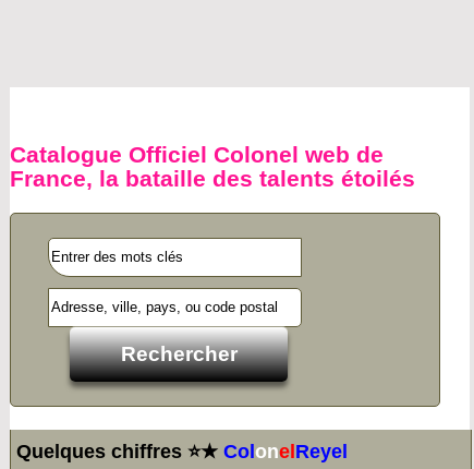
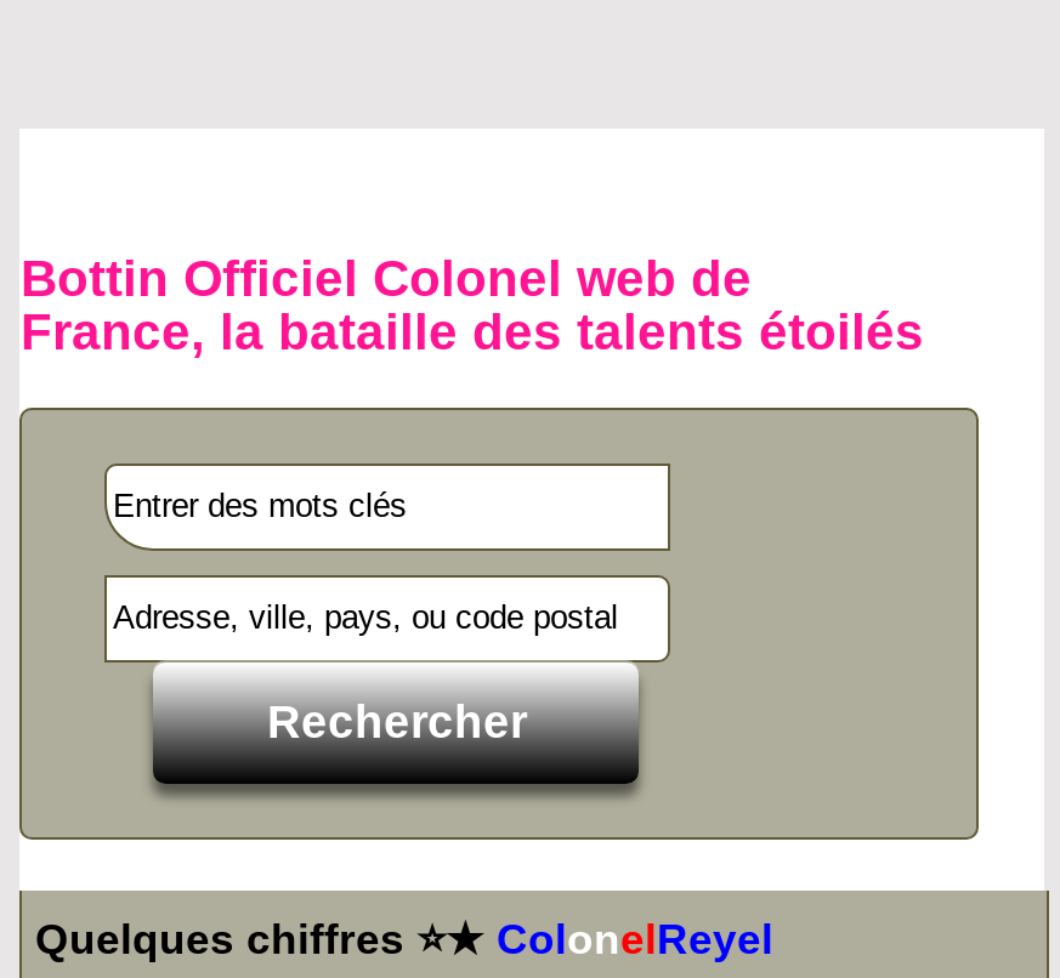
- Catalogue Officiel Colonel web de
+ Bottin Officiel Colonel web de
